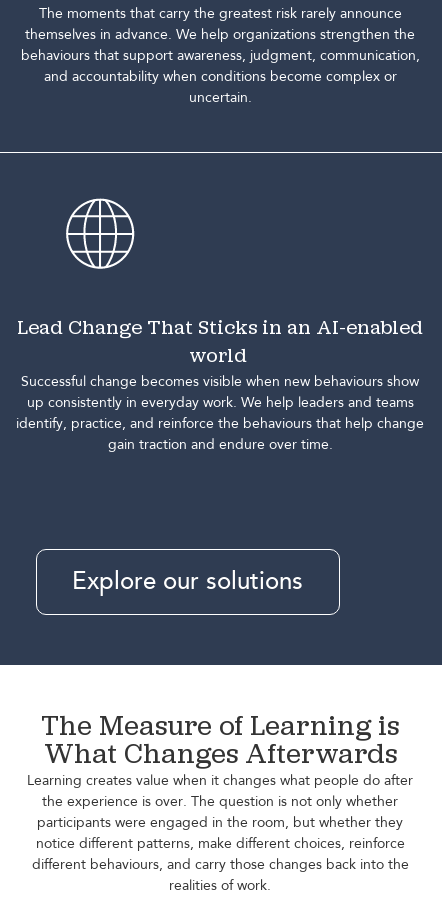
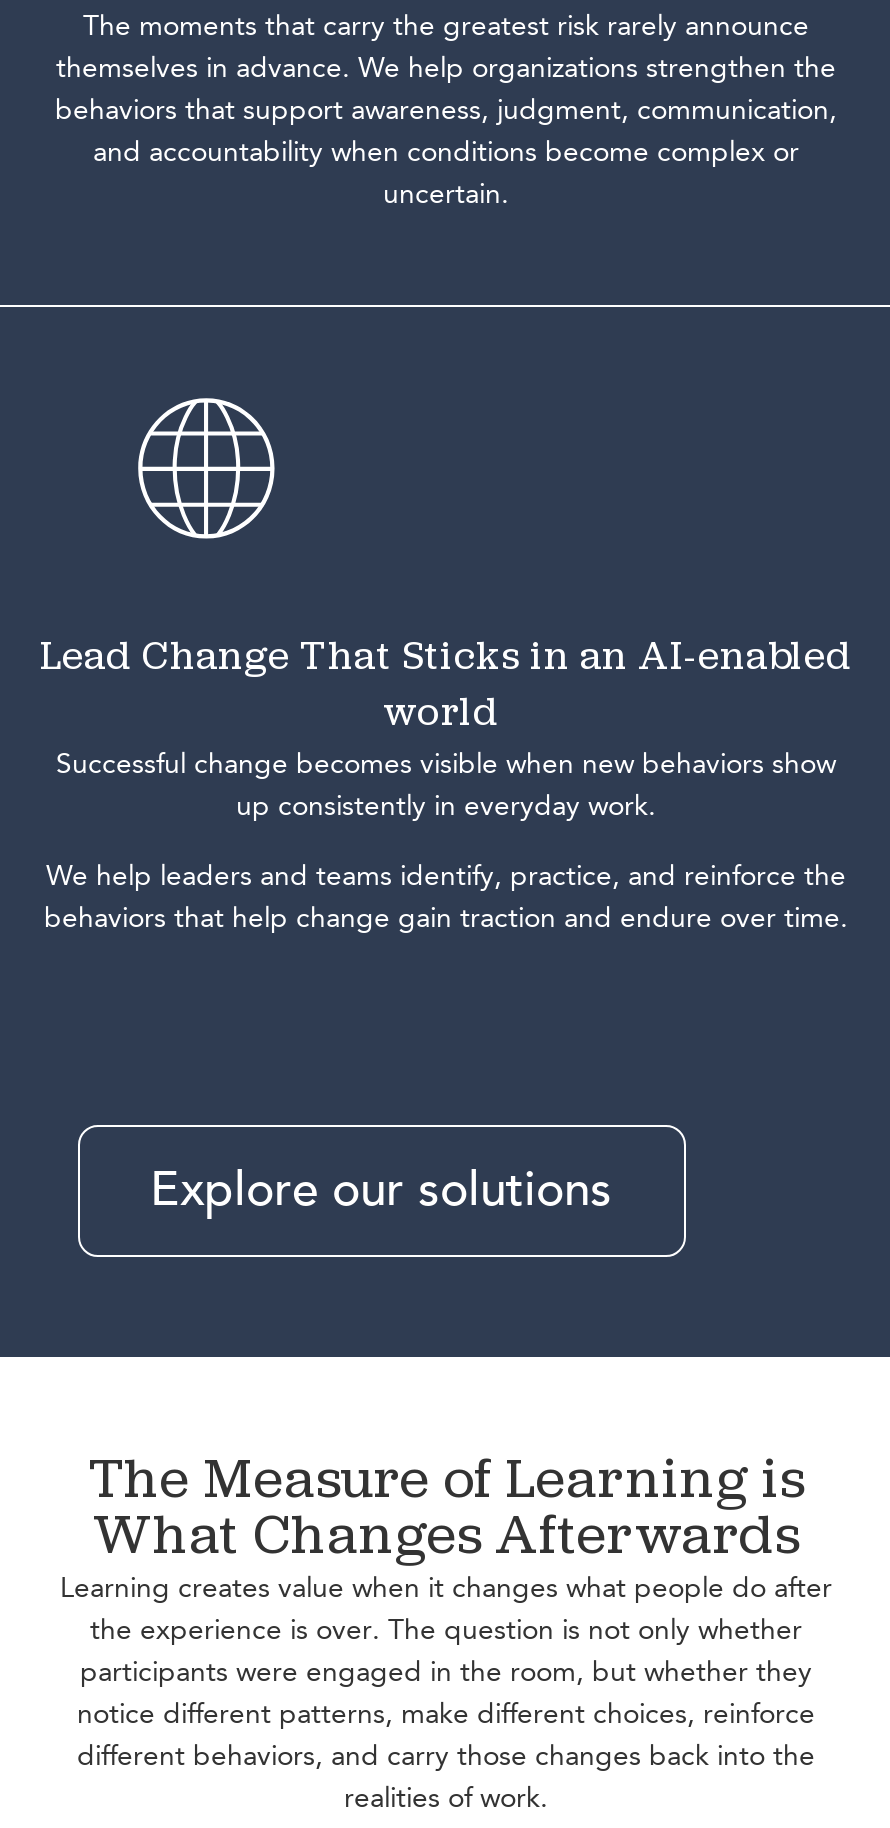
- behaviours that support awareness, judgment, communication,
+ behaviors that support awareness, judgment, communication,

- Successful change becomes visible when new behaviours show
- up consistently in everyday work. We help leaders and teams
- identify, practice, and reinforce the behaviours that help change
- gain traction and endure over time.
+ Successful change becomes visible when new behaviors show
+ up consistently in everyday work.
+ We help leaders and teams identify, practice, and reinforce the
+ behaviors that help change gain traction and endure over time.

- different behaviours, and carry those changes back into the
+ different behaviors, and carry those changes back into the
